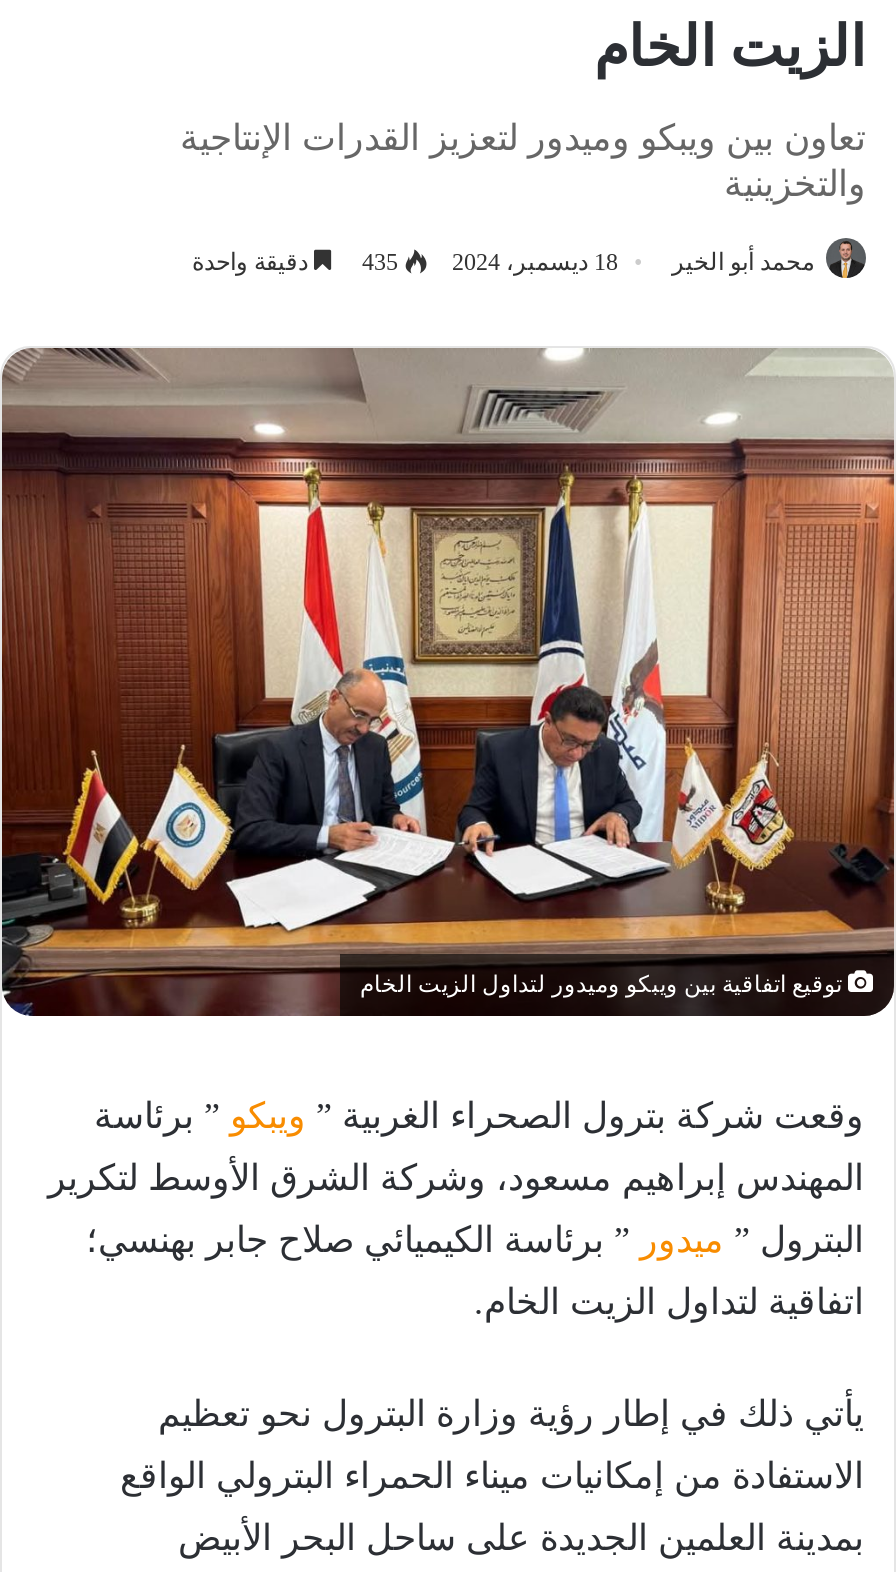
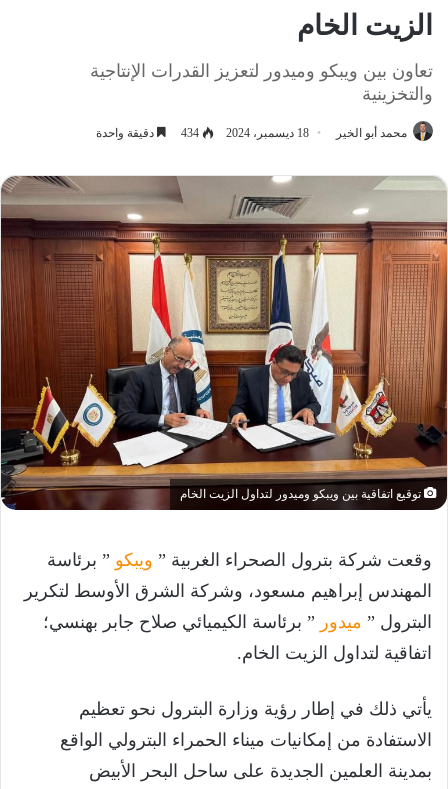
- 435 دقيقة واحدة
+ 434 دقيقة واحدة
